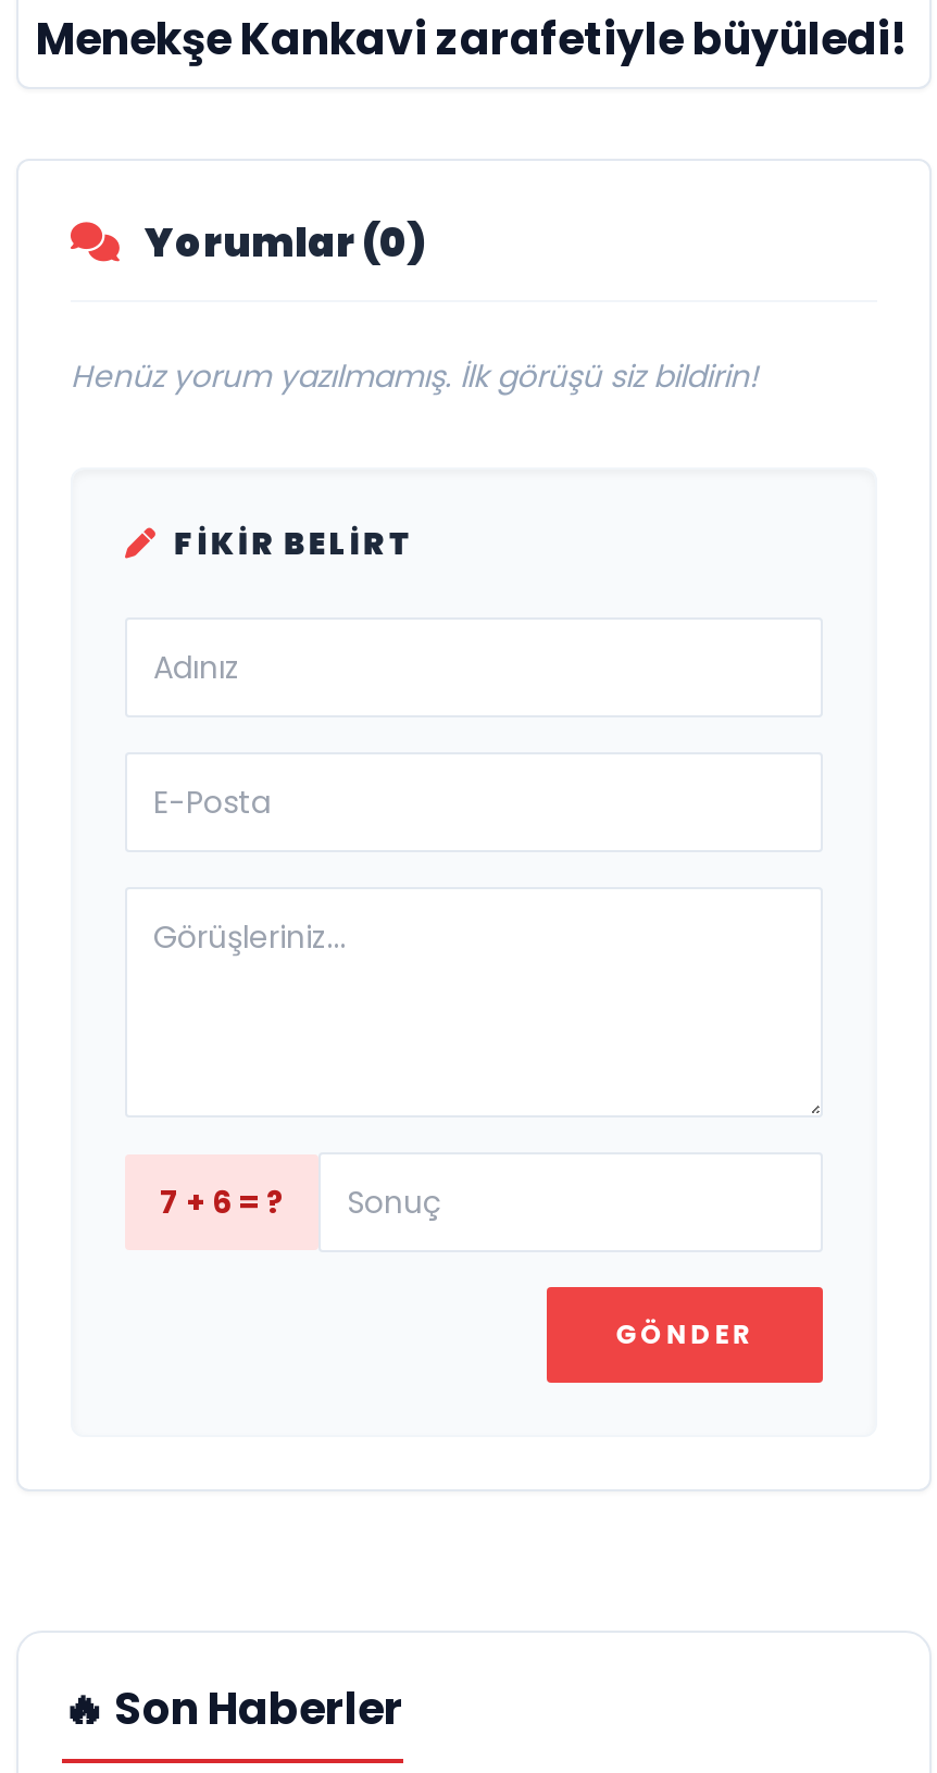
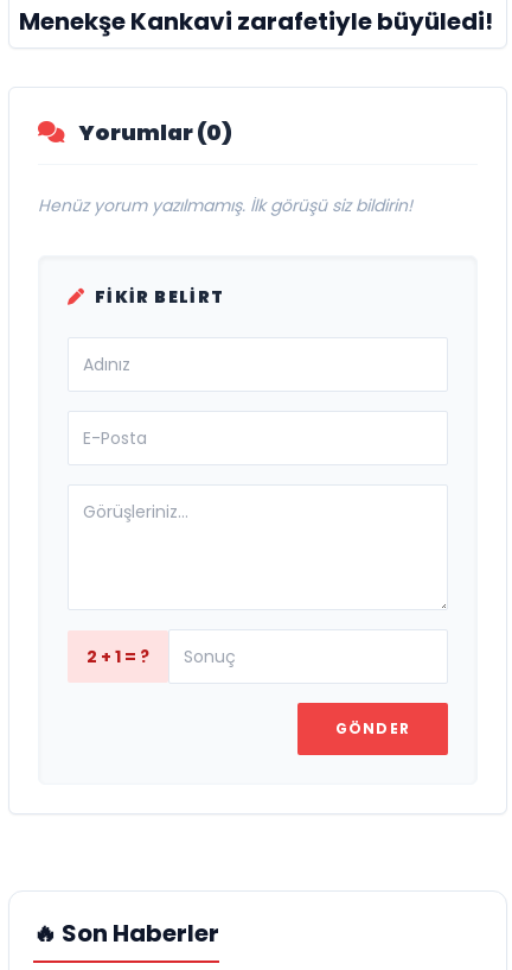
- 7 + 6 = ?
+ 2 + 1 = ?
